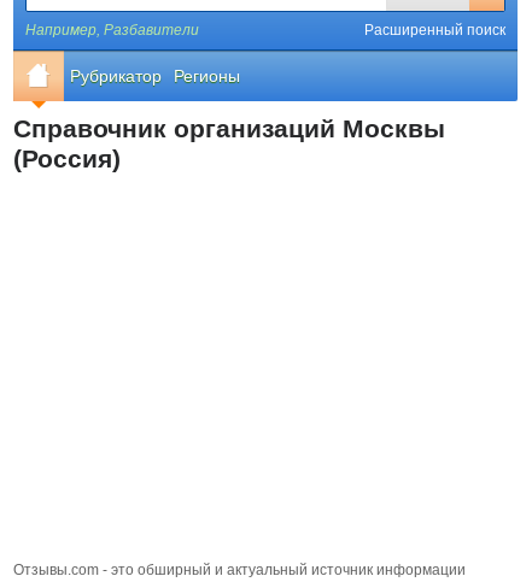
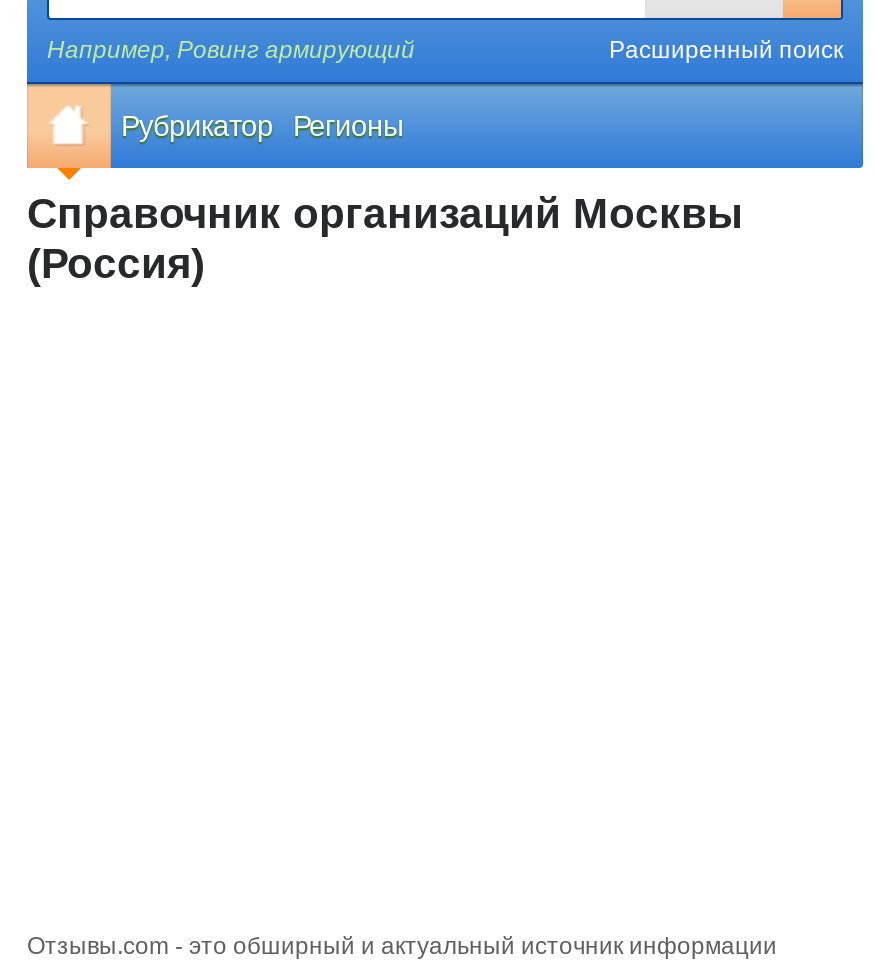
- Например, Разбавители
+ Например, Ровинг армирующий
